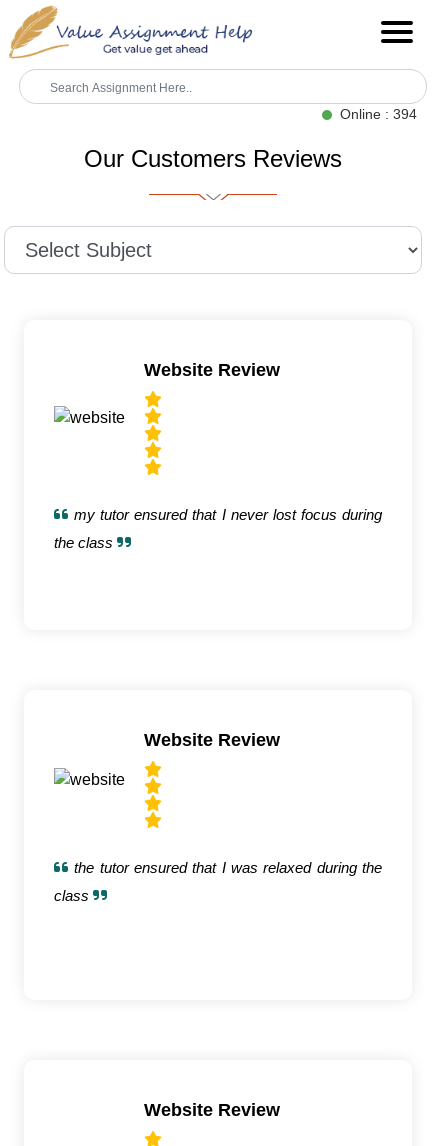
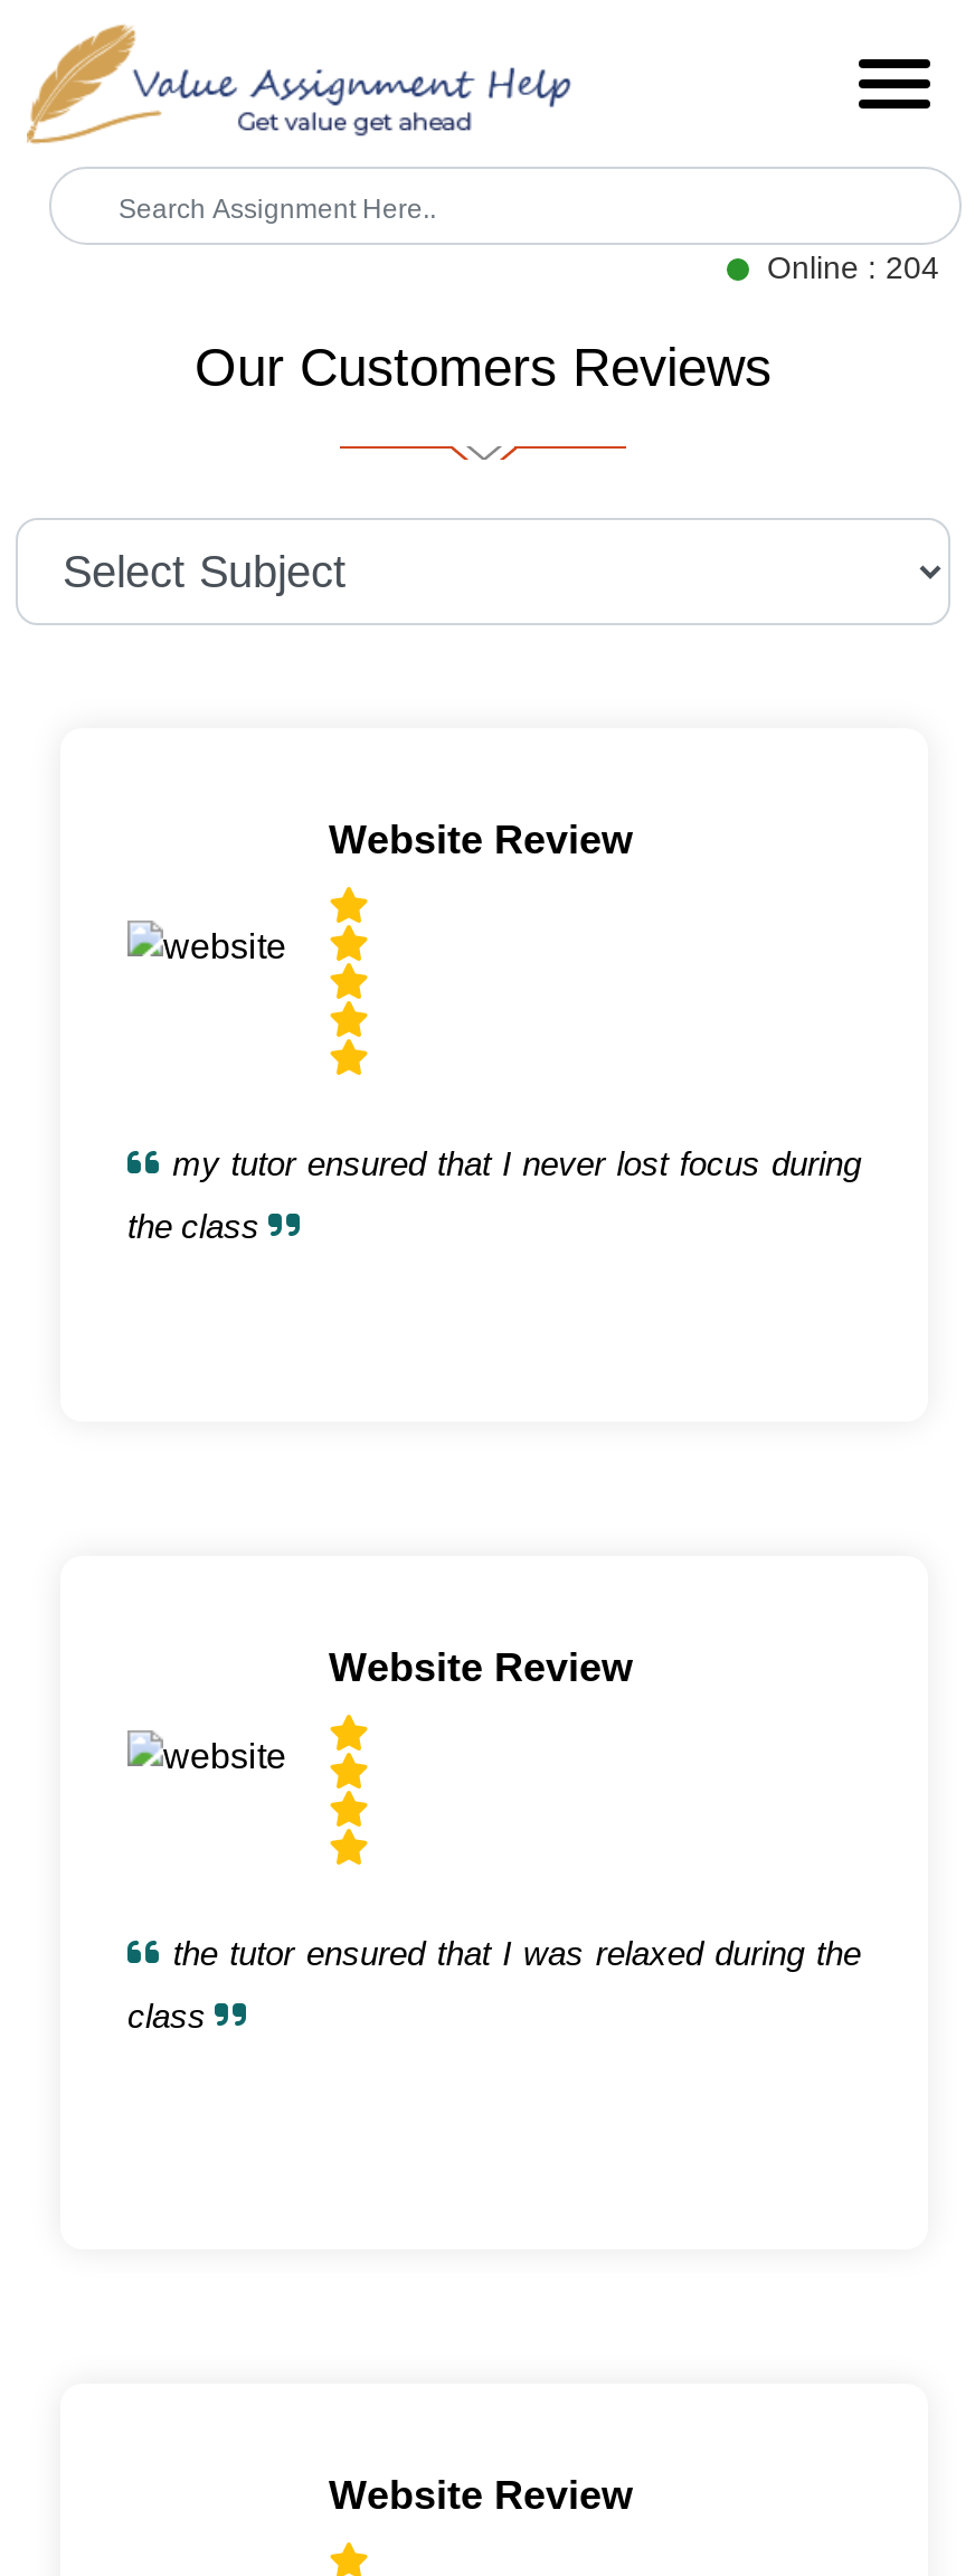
- Online : 394
+ Online : 204
